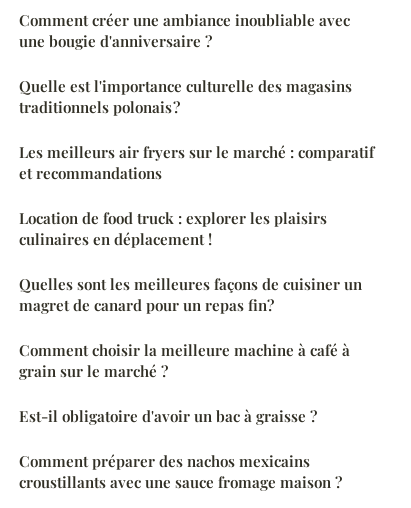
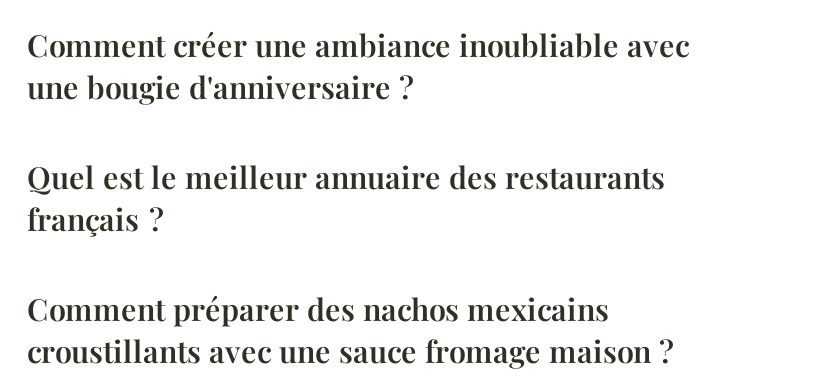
- Quelle est l'importance culturelle des magasins
- traditionnels polonais ?
- Les meilleurs air fryers sur le marché : comparatif
- et recommandations
- Location de food truck : explorer les plaisirs
- culinaires en déplacement !
- Quelles sont les meilleures façons de cuisiner un
- magret de canard pour un repas fin?
- Comment choisir la meilleure machine à café à
- grain sur le marché ?
- Est-il obligatoire d'avoir un bac à graisse ?
+ Quel est le meilleur annuaire des restaurants
+ français ?
